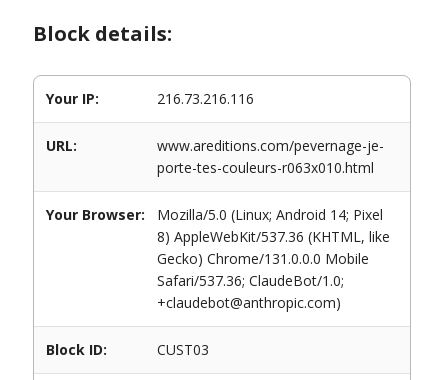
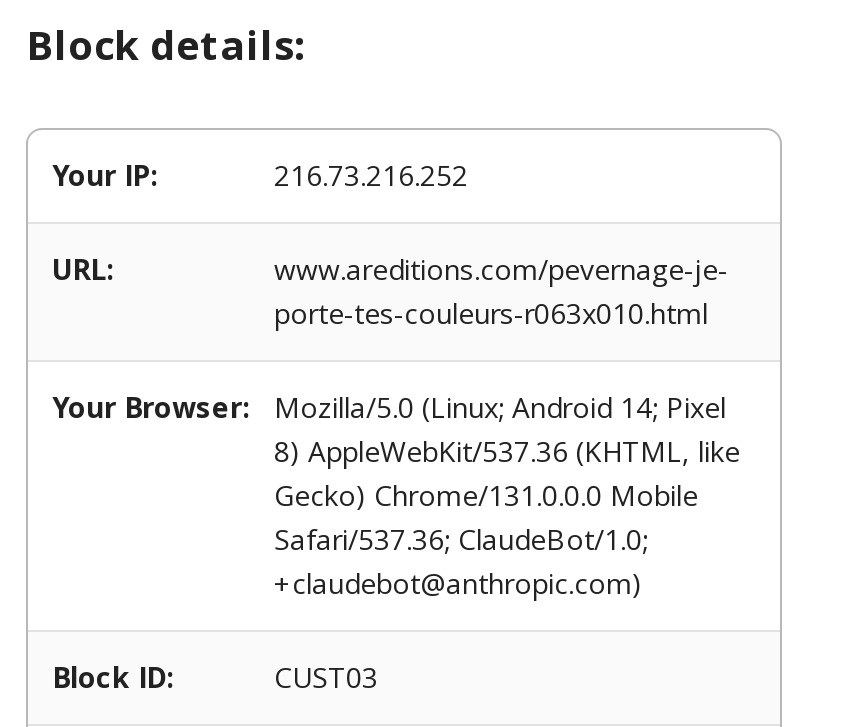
- 216.73.216.116
+ 216.73.216.252
